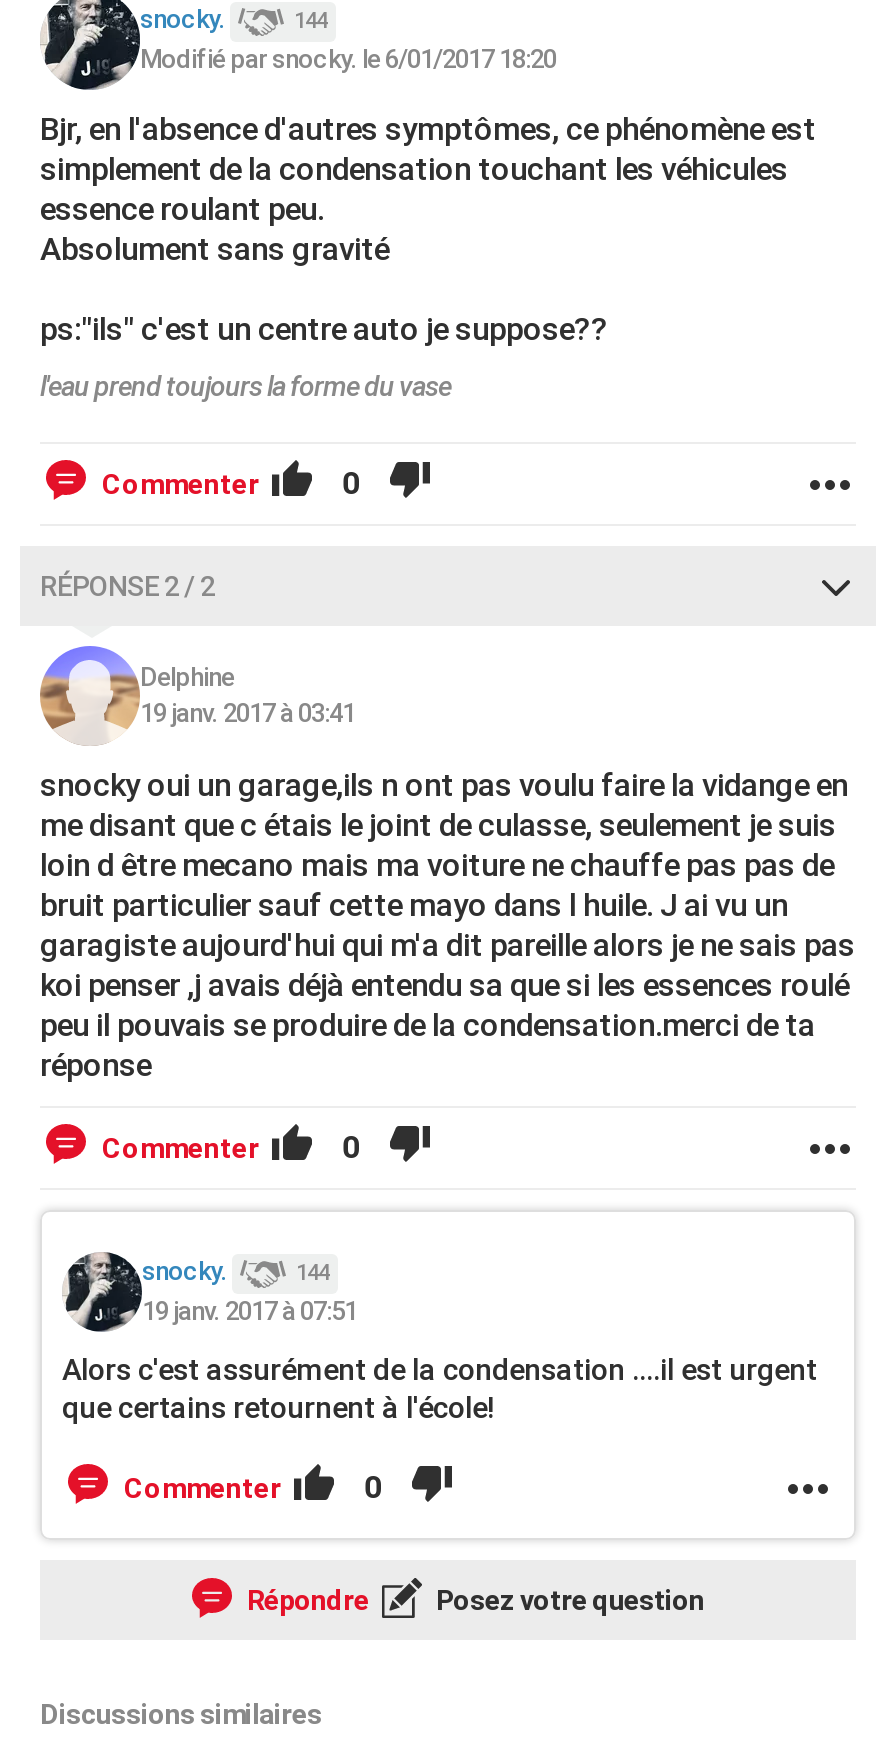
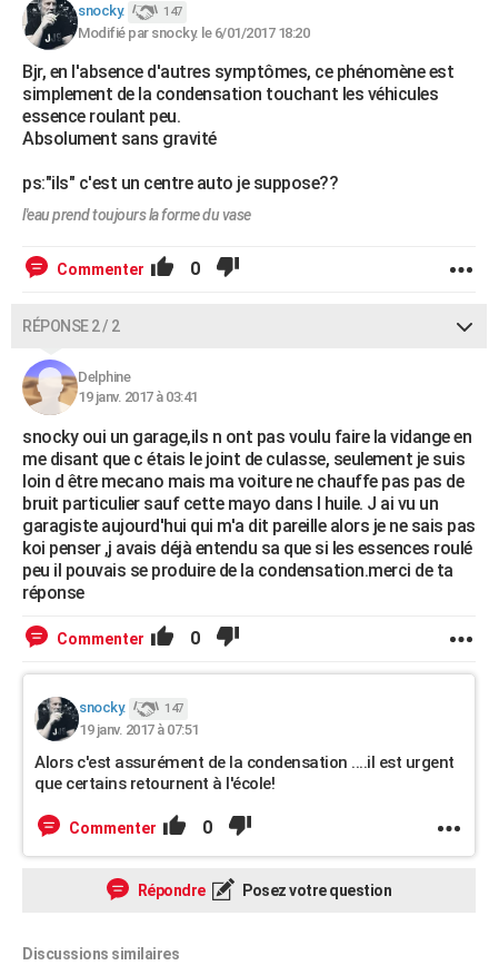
- 144
+ 147

- 144
+ 147
